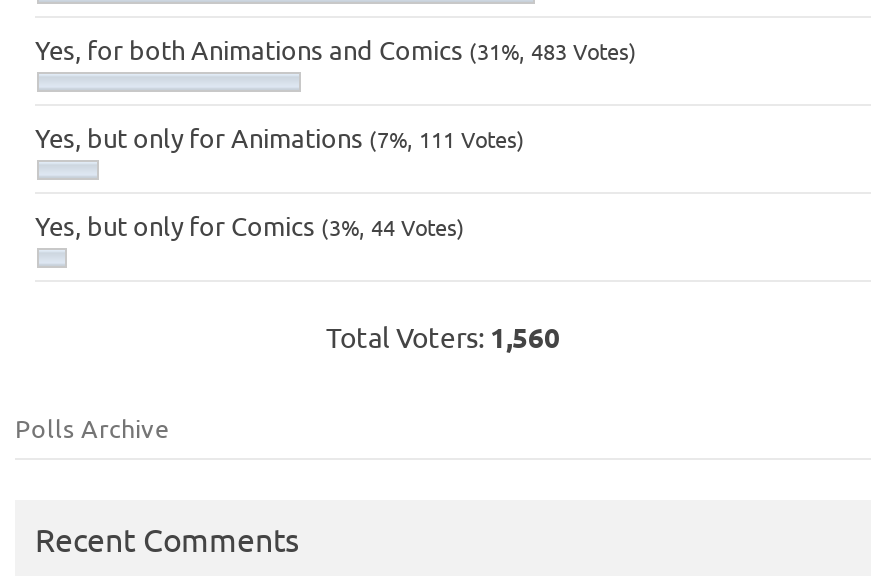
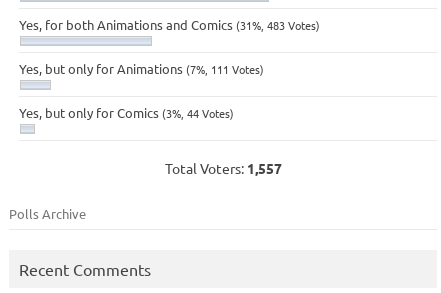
- Total Voters: 1,560
+ Total Voters: 1,557
